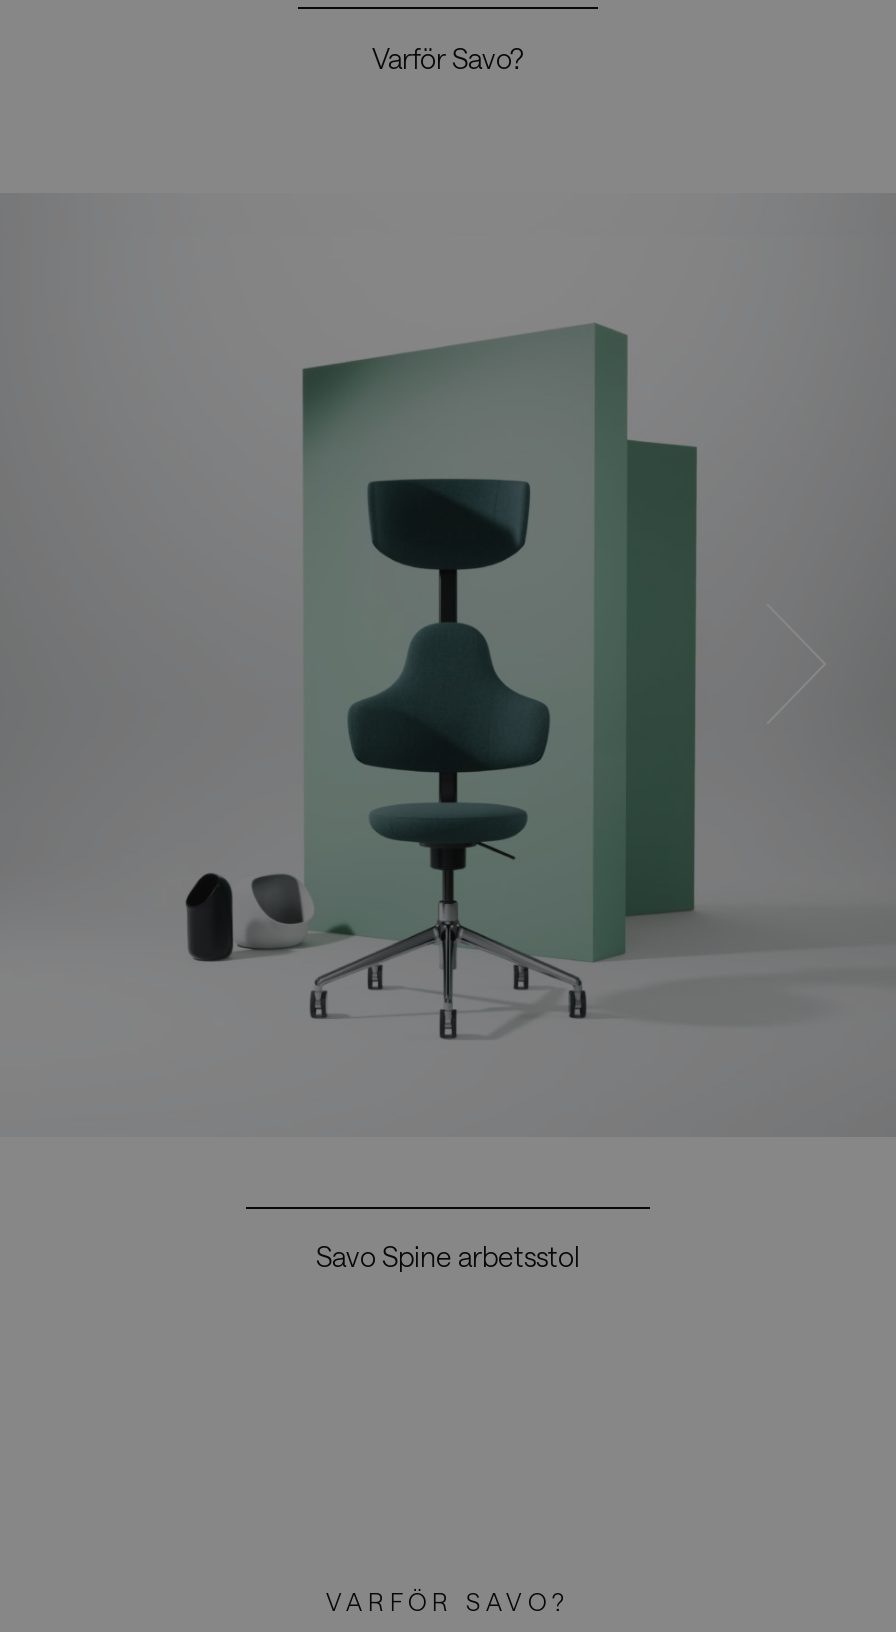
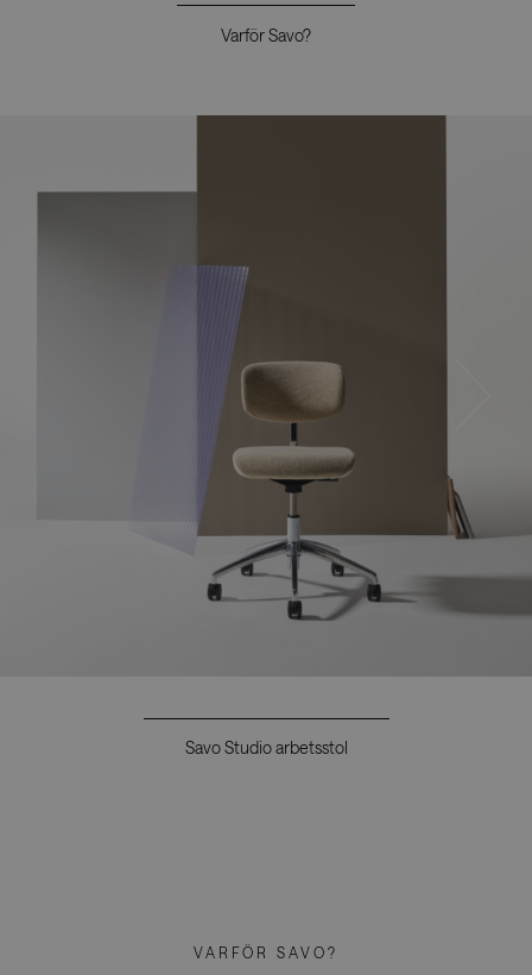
- [image]
+ [image]

- Savo Spine arbetsstol
+ Savo Studio arbetsstol
